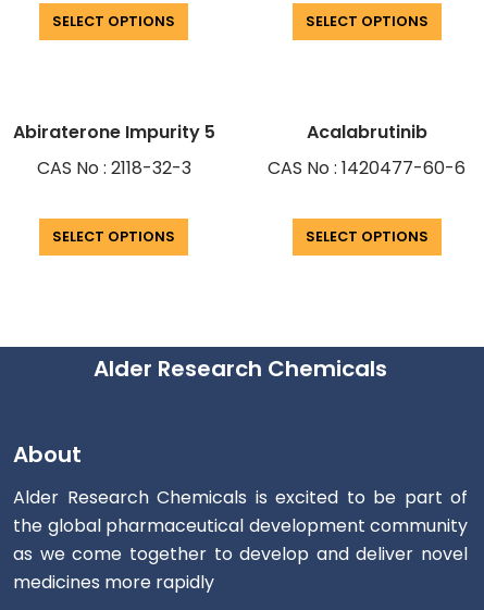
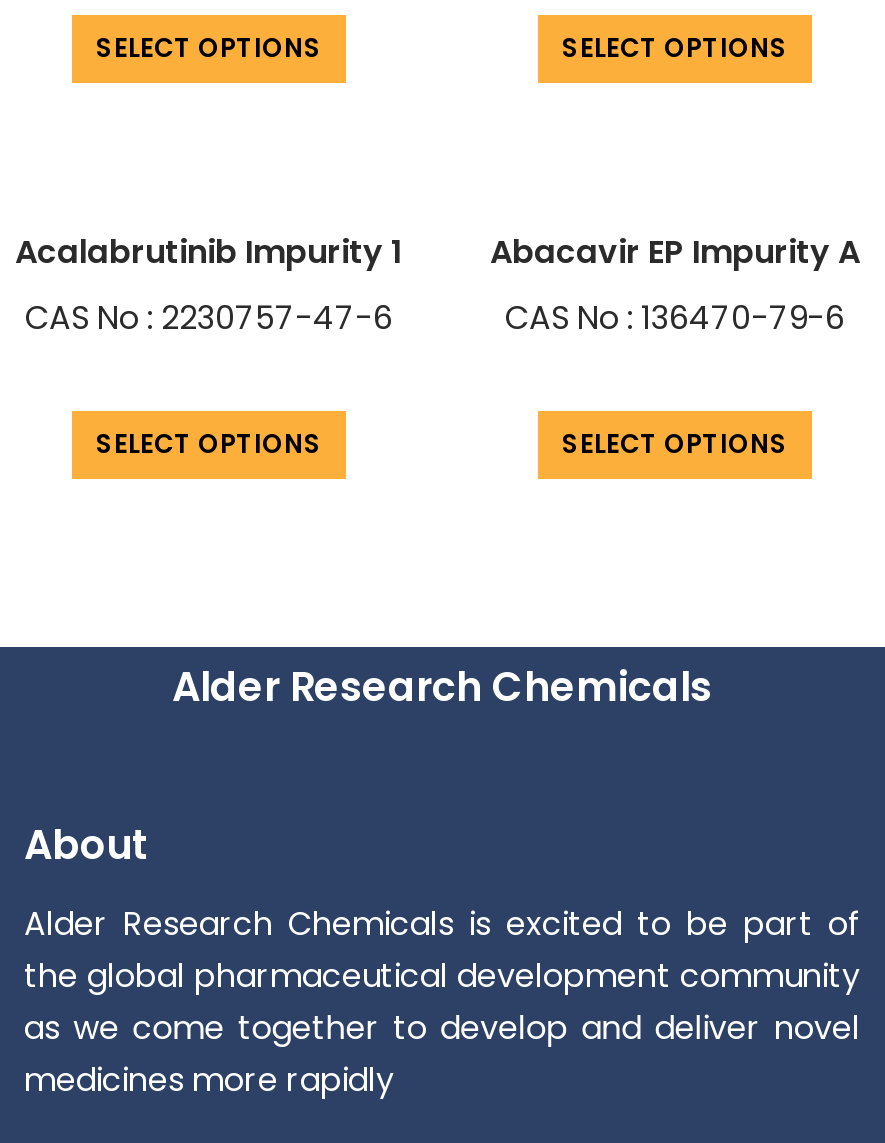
- Abiraterone Impurity 5
+ Acalabrutinib Impurity 1

- Acalabrutinib
- CAS No : 1420477-60-6
+ Abacavir EP Impurity A
+ CAS No : 136470-79-6

- CAS No : 2118-32-3
+ CAS No : 2230757-47-6
